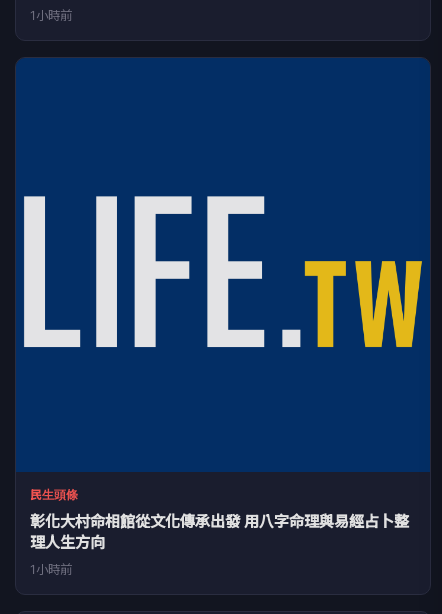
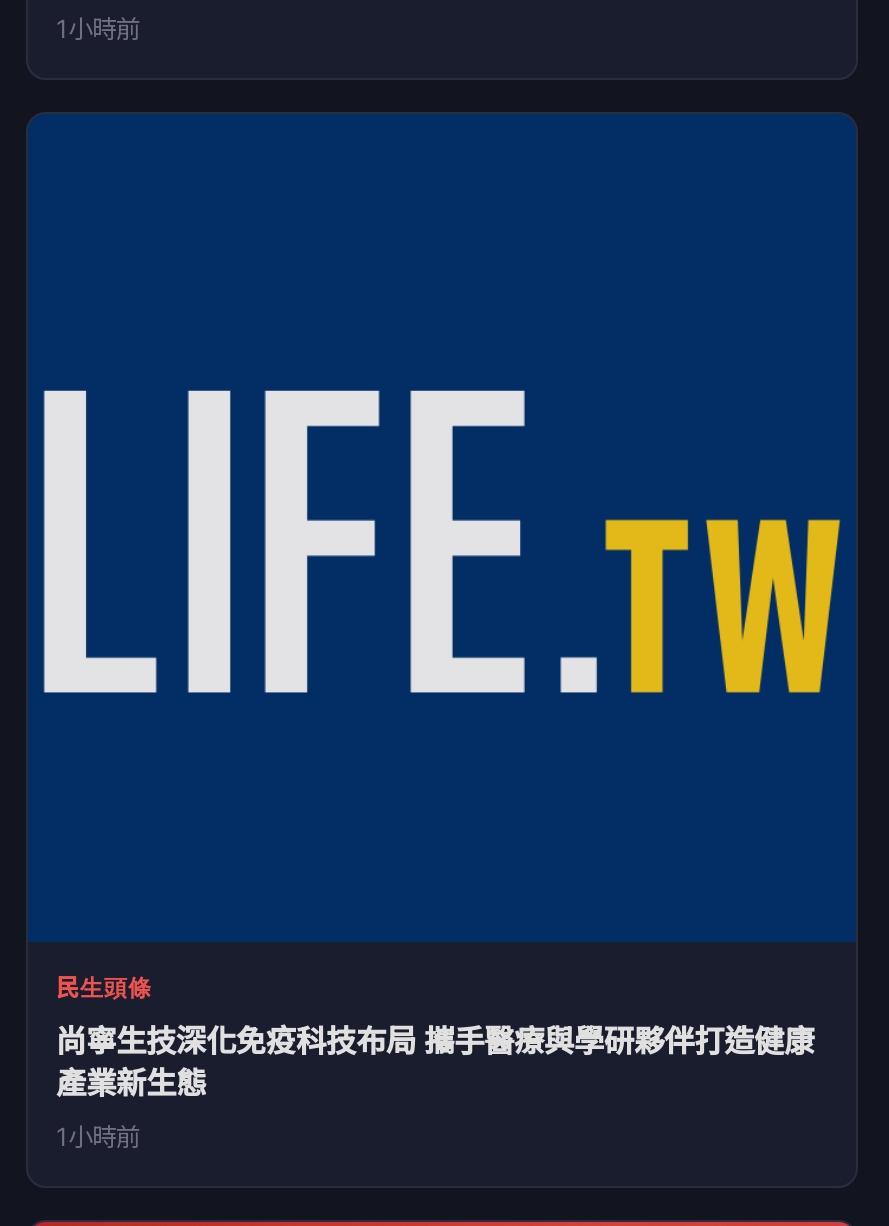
- 彰化大村命相館從文化傳承出發 用八字命理與易經占卜整
- 理人生方向
+ 尚寧生技深化免疫科技布局 攜手醫療與學研夥伴打造健康
+ 產業新生態
